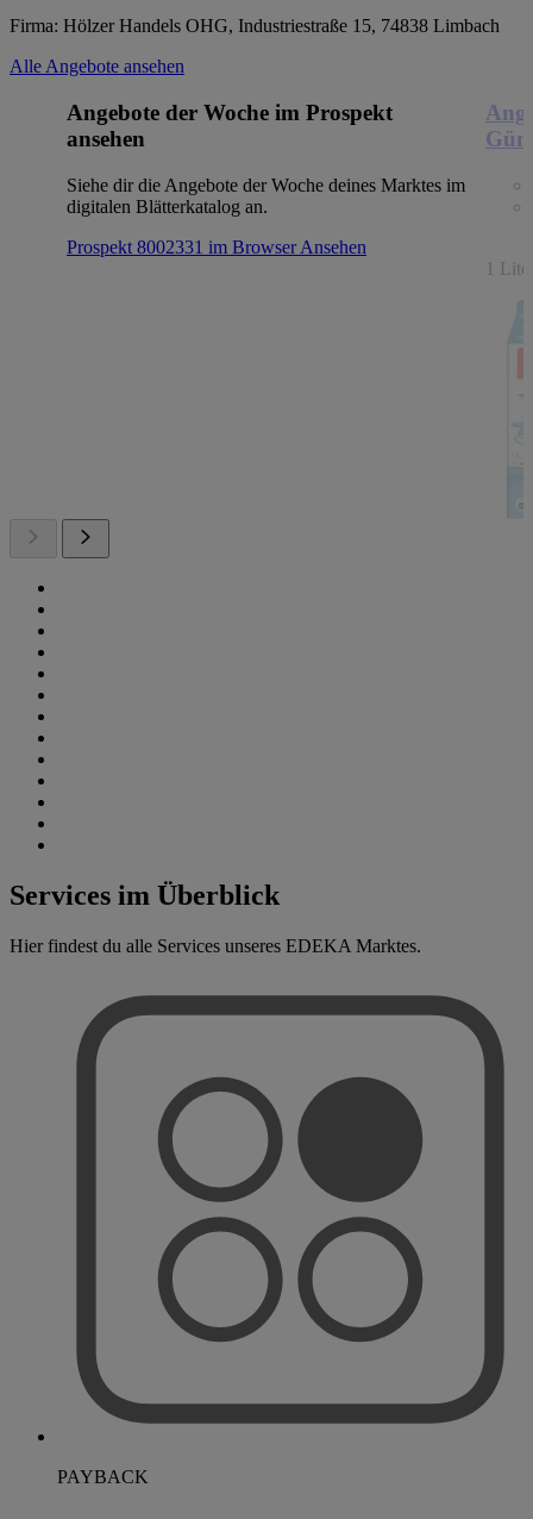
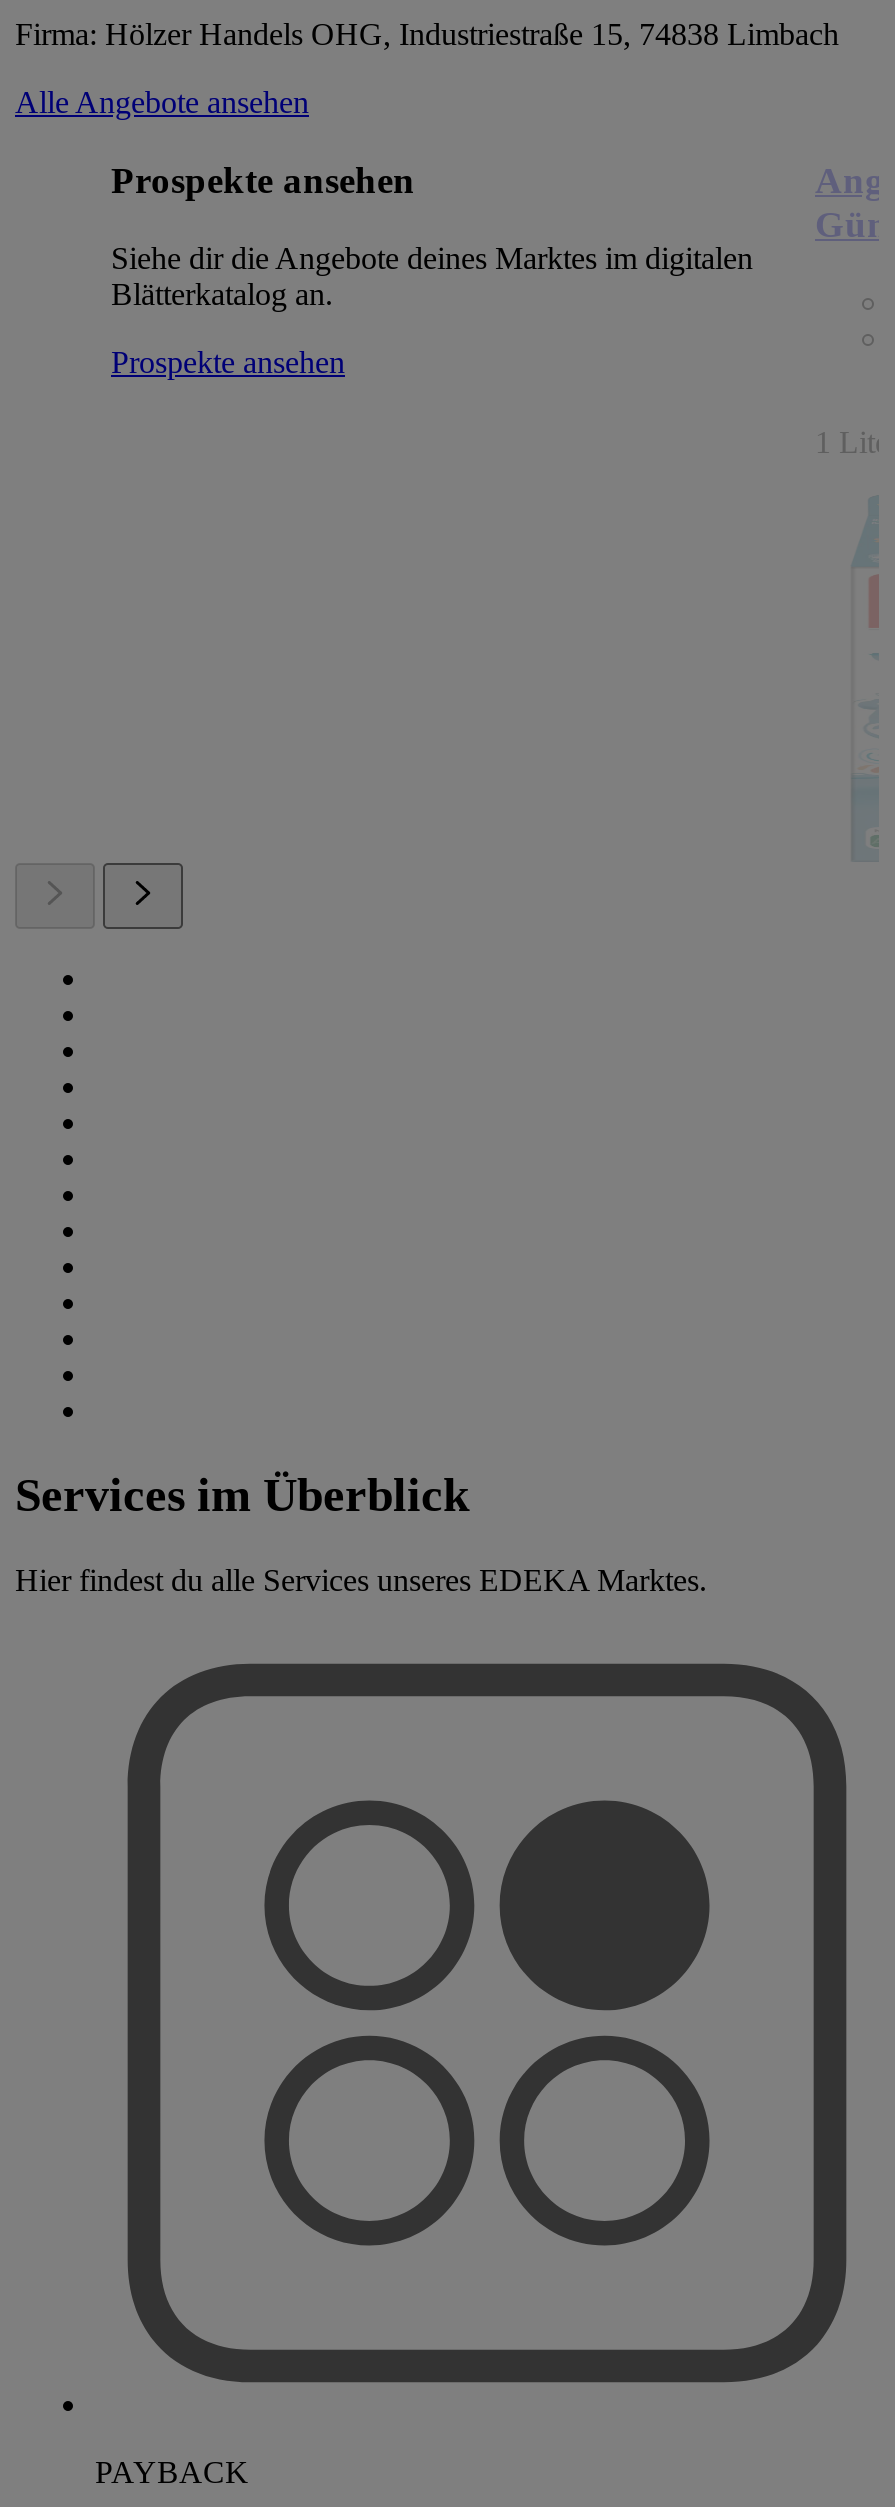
- Angebote der Woche im Prospekt
- ansehen
+ Prospekte ansehen

- Siehe dir die Angebote der Woche deines Marktes im
- digitalen Blätterkatalog an.
+ Siehe dir die Angebote deines Marktes im digitalen
+ Blätterkatalog an.

- Prospekt 8002331 im Browser Ansehen
+ Prospekte ansehen
